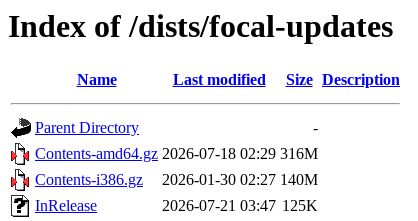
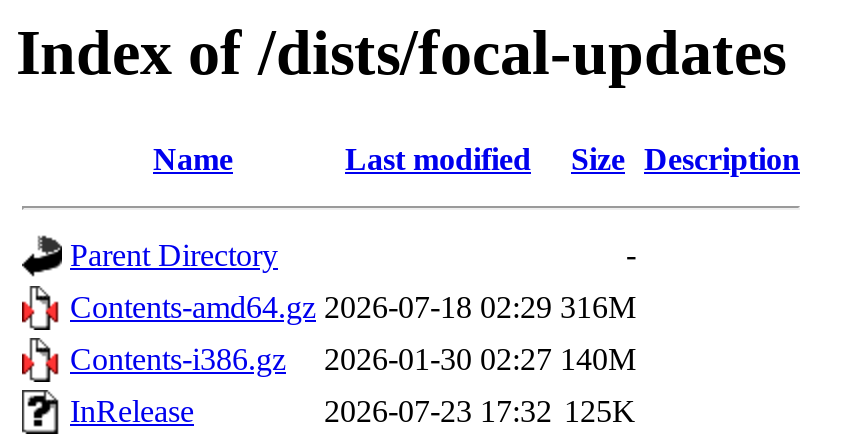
- 2026-07-21 03:47 125K
+ 2026-07-23 17:32 125K
